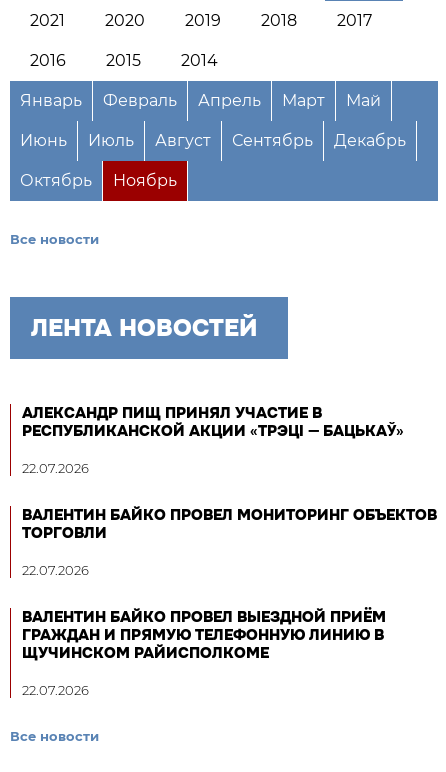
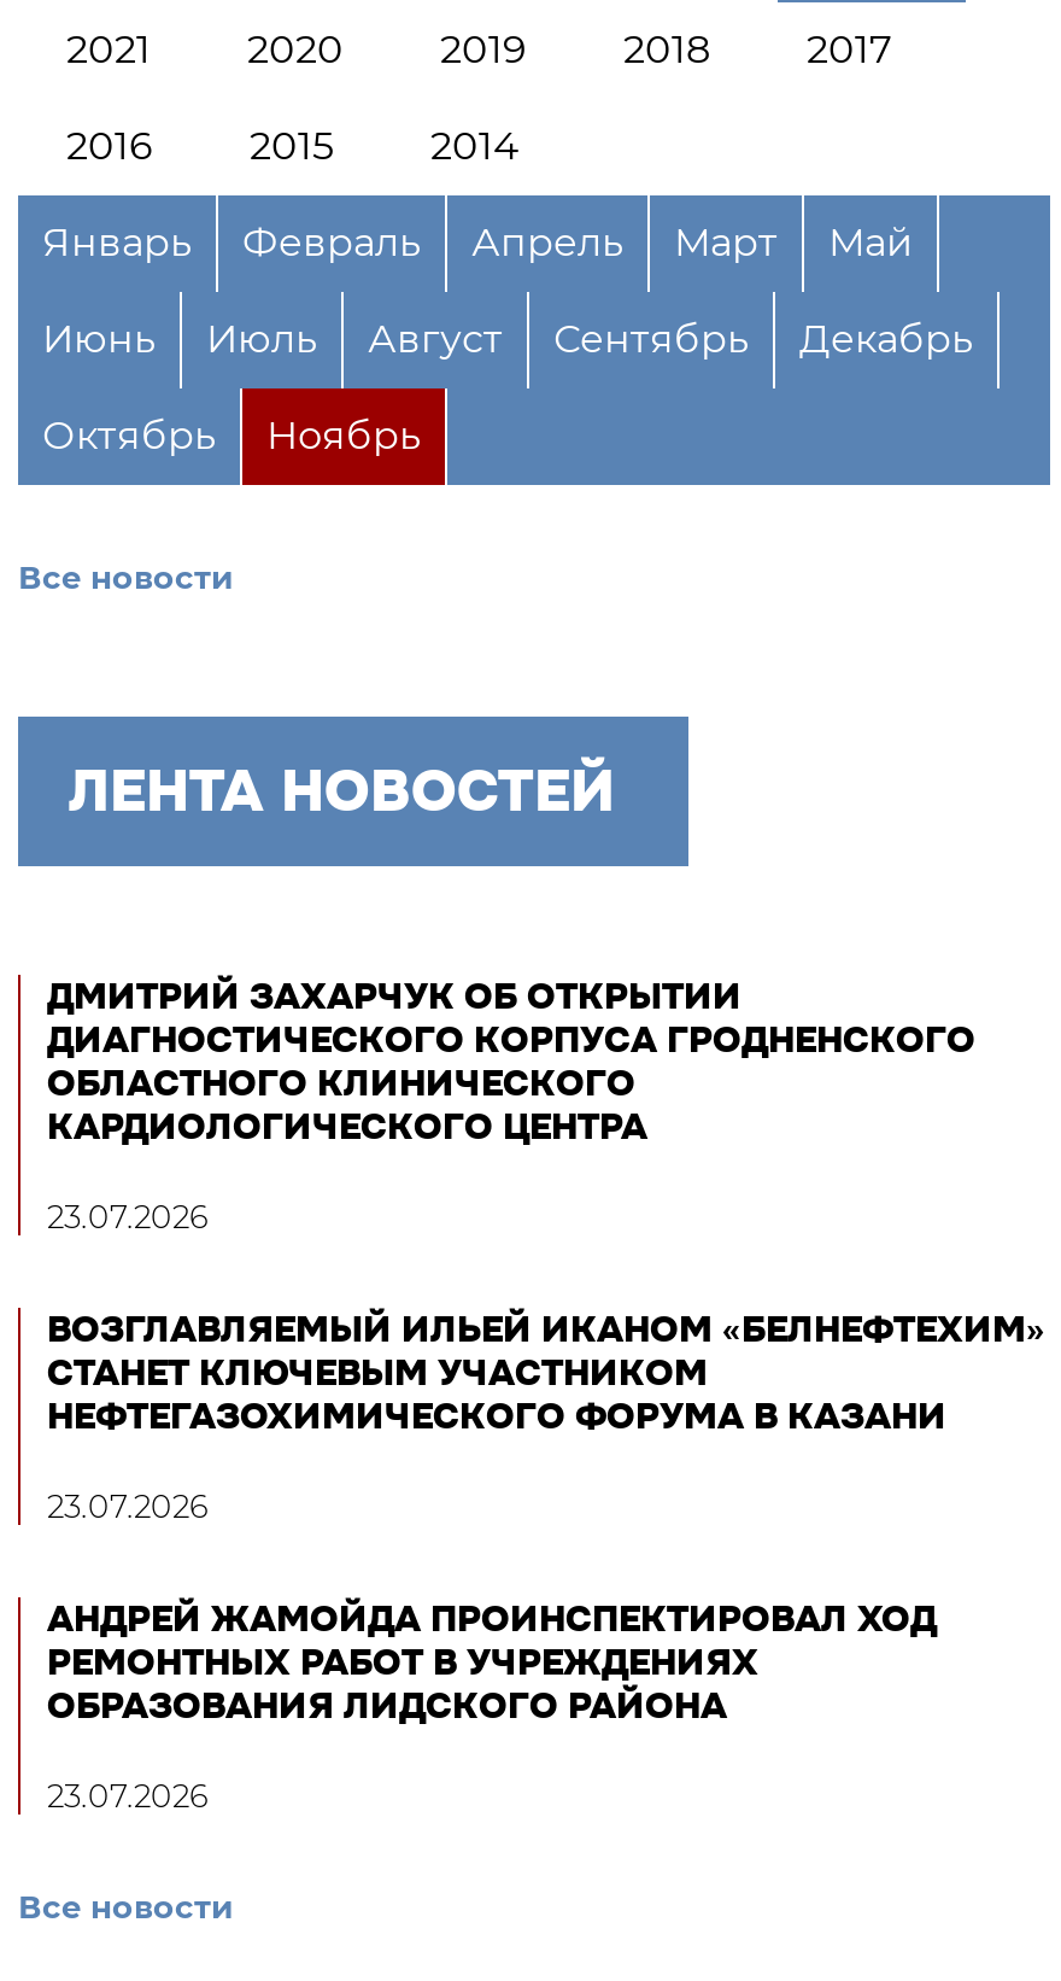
- АЛЕКСАНДР ПИЩ ПРИНЯЛ УЧАСТИЕ В
- РЕСПУБЛИКАНСКОЙ АКЦИИ «ТРЭЦІ — БАЦЬКАЎ»
+ ДМИТРИЙ ЗАХАРЧУК ОБ ОТКРЫТИИ
+ ДИАГНОСТИЧЕСКОГО КОРПУСА ГРОДНЕНСКОГО
+ ОБЛАСТНОГО КЛИНИЧЕСКОГО
+ КАРДИОЛОГИЧЕСКОГО ЦЕНТРА

- 22.07.2026
+ 23.07.2026

- ВАЛЕНТИН БАЙКО ПРОВЕЛ МОНИТОРИНГ ОБЪЕКТОВ
- ТОРГОВЛИ
+ ВОЗГЛАВЛЯЕМЫЙ ИЛЬЕЙ ИКАНОМ «БЕЛНЕФТЕХИМ»
+ СТАНЕТ КЛЮЧЕВЫМ УЧАСТНИКОМ
+ НЕФТЕГАЗОХИМИЧЕСКОГО ФОРУМА В КАЗАНИ

- 22.07.2026
+ 23.07.2026

- ВАЛЕНТИН БАЙКО ПРОВЕЛ ВЫЕЗДНОЙ ПРИЁМ
- ГРАЖДАН И ПРЯМУЮ ТЕЛЕФОННУЮ ЛИНИЮ В
- ЩУЧИНСКОМ РАЙИСПОЛКОМЕ
+ АНДРЕЙ ЖАМОЙДА ПРОИНСПЕКТИРОВАЛ ХОД
+ РЕМОНТНЫХ РАБОТ В УЧРЕЖДЕНИЯХ
+ ОБРАЗОВАНИЯ ЛИДСКОГО РАЙОНА

- 22.07.2026
+ 23.07.2026
